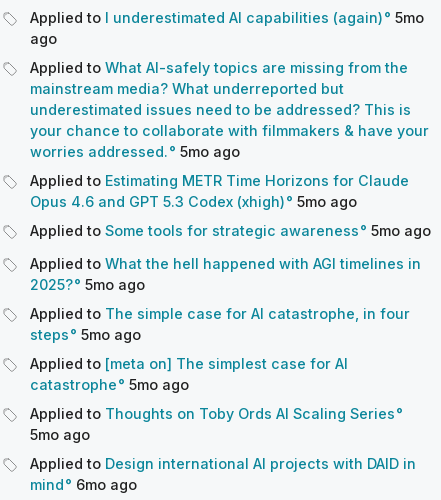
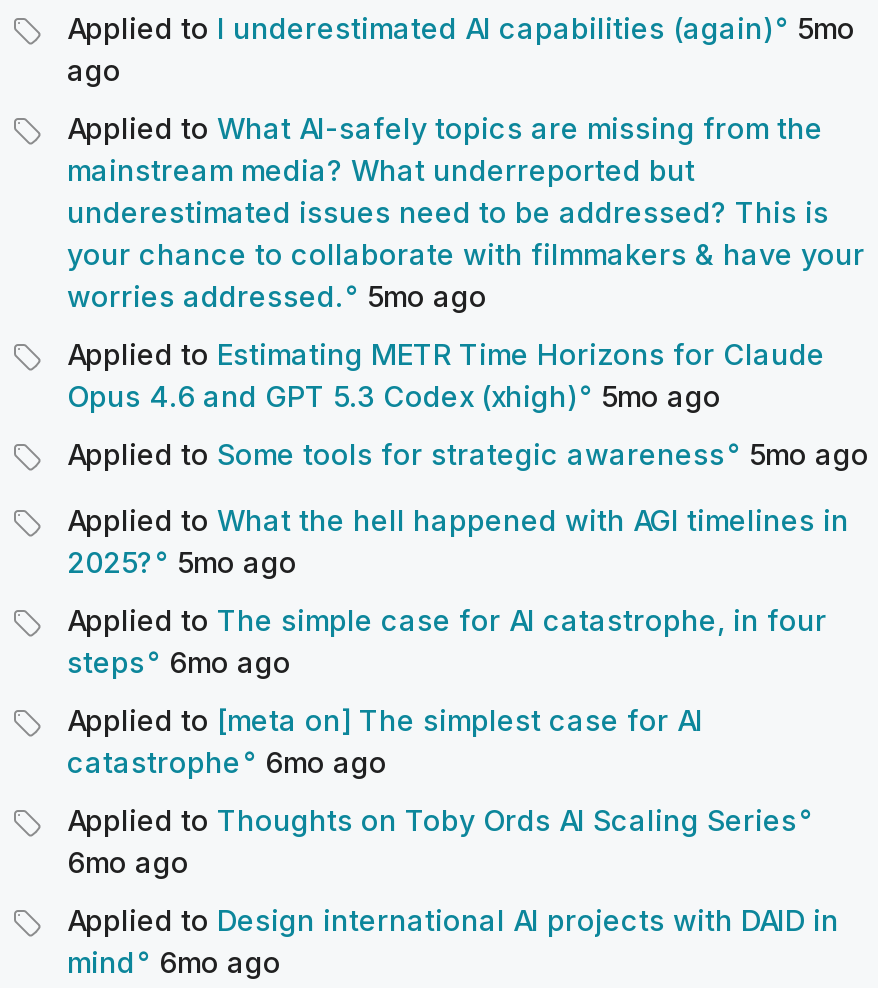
- steps 5mo ago
+ steps 6mo ago

- catastrophe 5mo ago
+ catastrophe 6mo ago

- 5mo ago
+ 6mo ago
